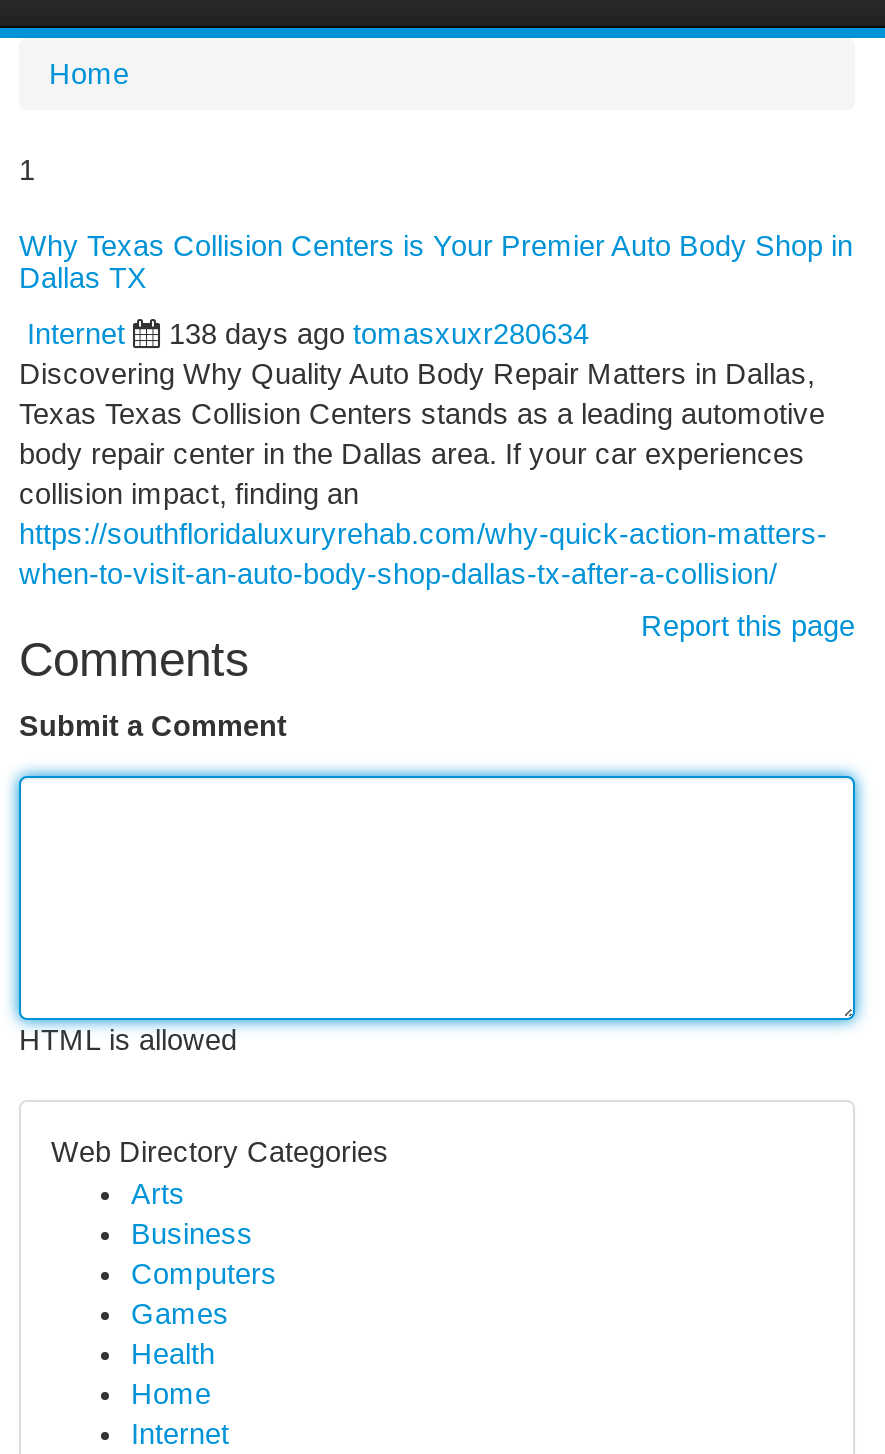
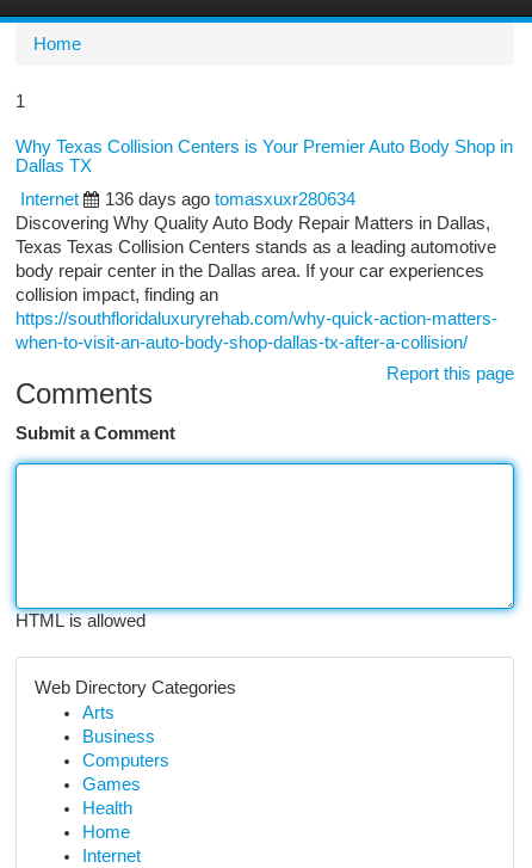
- 138 days ago tomasxuxr280634
+ 136 days ago tomasxuxr280634
